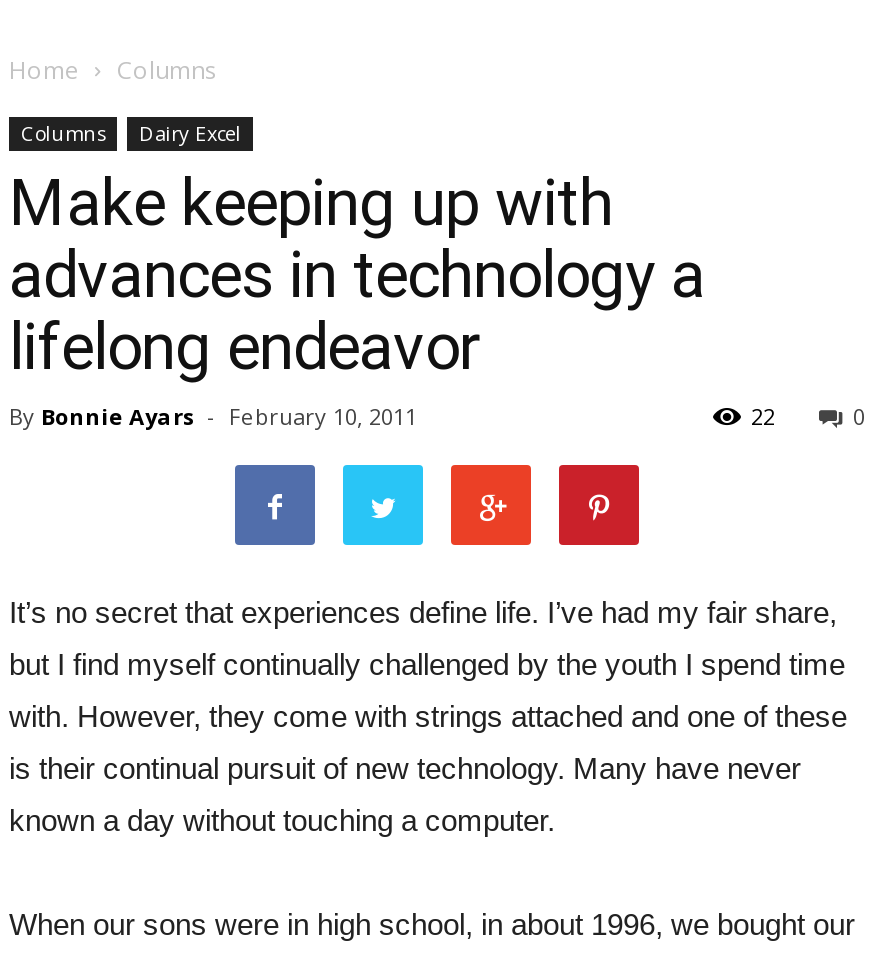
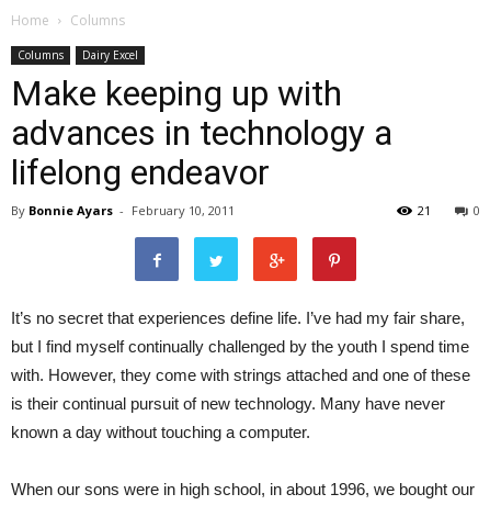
- 22
+ 21
